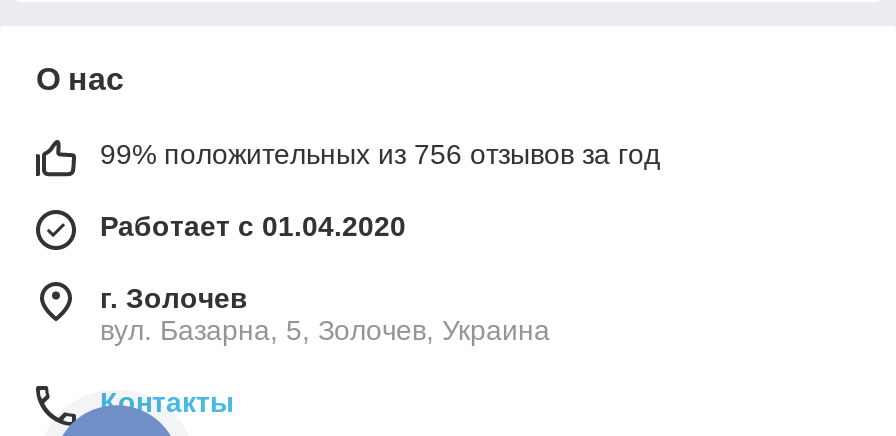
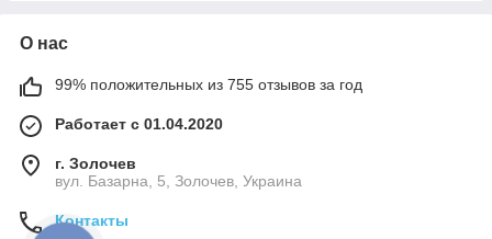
- 99% положительных из 756 отзывов за год
+ 99% положительных из 755 отзывов за год
